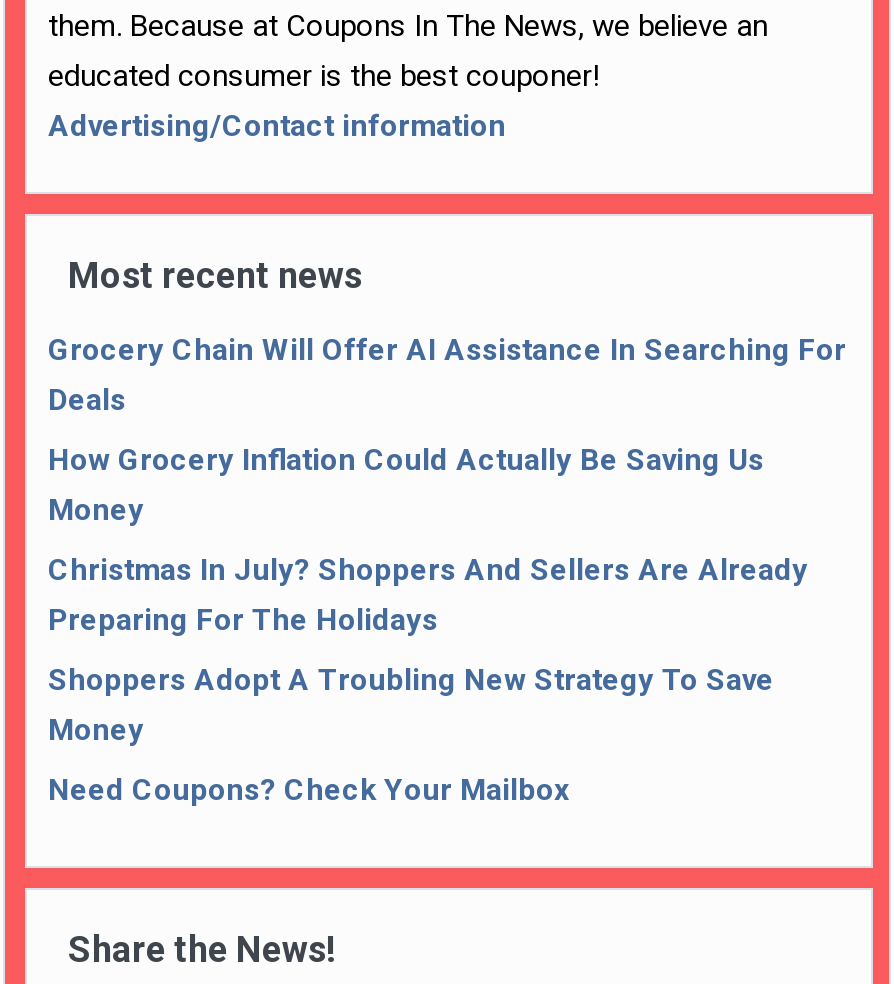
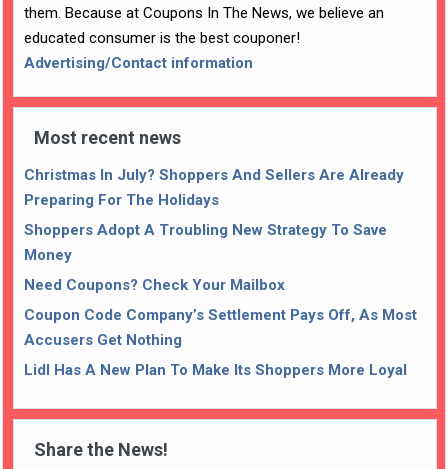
- Grocery Chain Will Offer AI Assistance In Searching For
- Deals
- How Grocery Inflation Could Actually Be Saving Us
- Money

moved up: Christmas In July? Shoppers And Sellers Are Already | Preparing For The Holidays | Shoppers Adopt A Troubling New Strategy To Save | Money | Need Coupons? Check Your Mailbox

+ Coupon Code Company’s Settlement Pays Off, As Most
+ Accusers Get Nothing
+ Lidl Has A New Plan To Make Its Shoppers More Loyal
